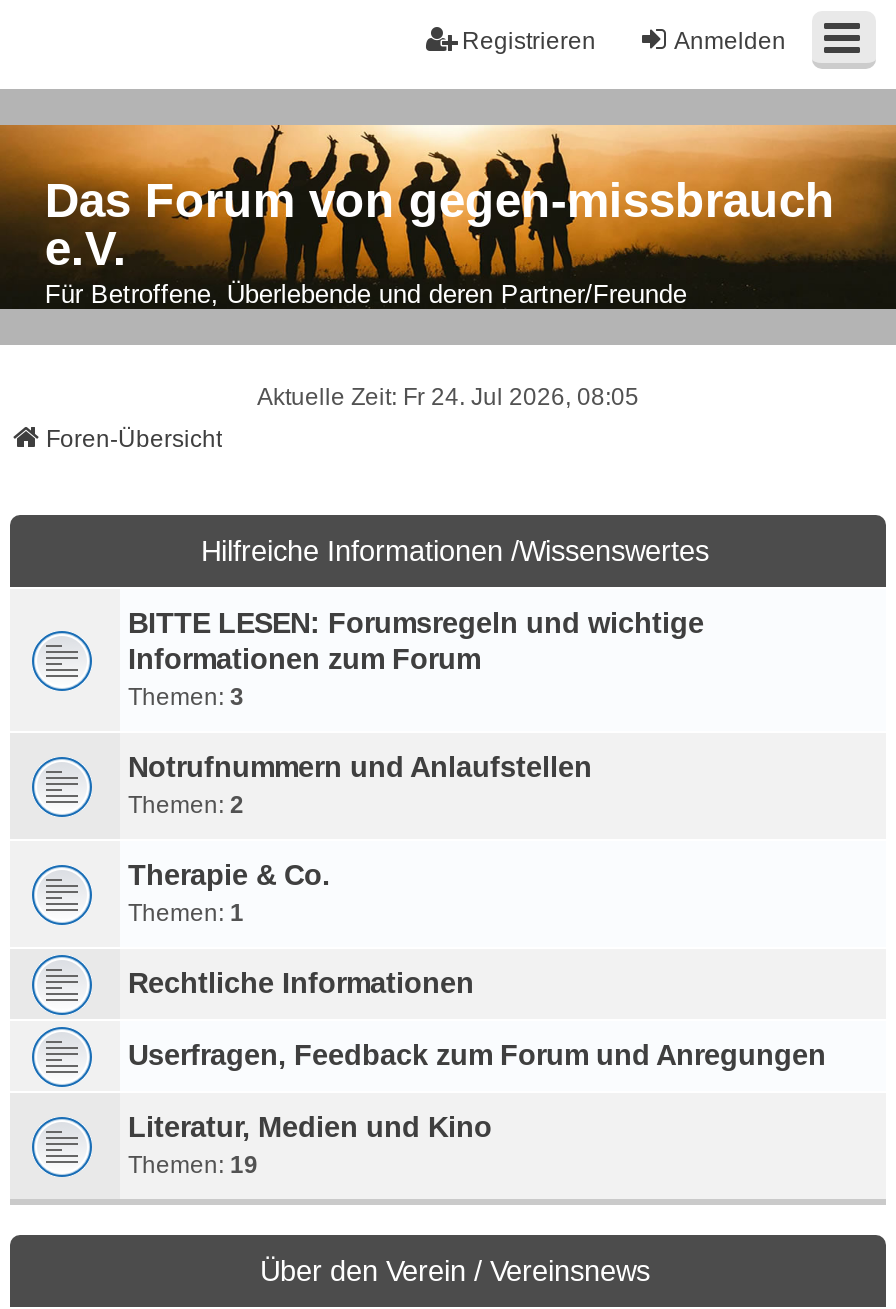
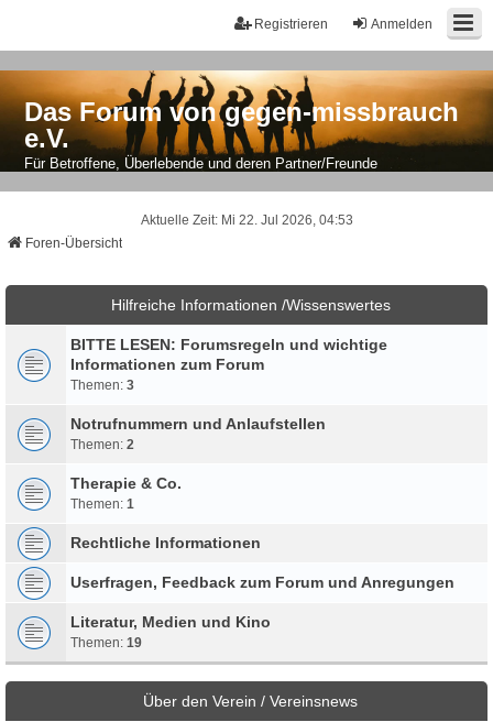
- Aktuelle Zeit: Fr 24. Jul 2026, 08:05
+ Aktuelle Zeit: Mi 22. Jul 2026, 04:53
